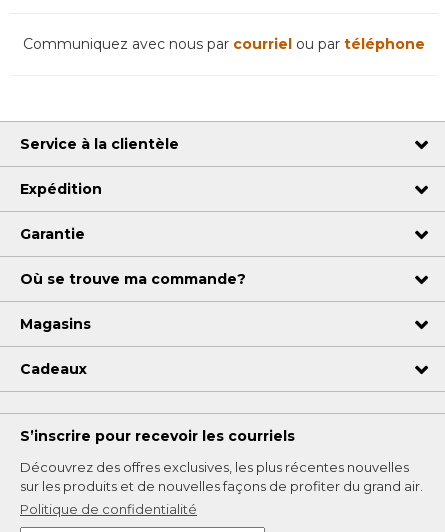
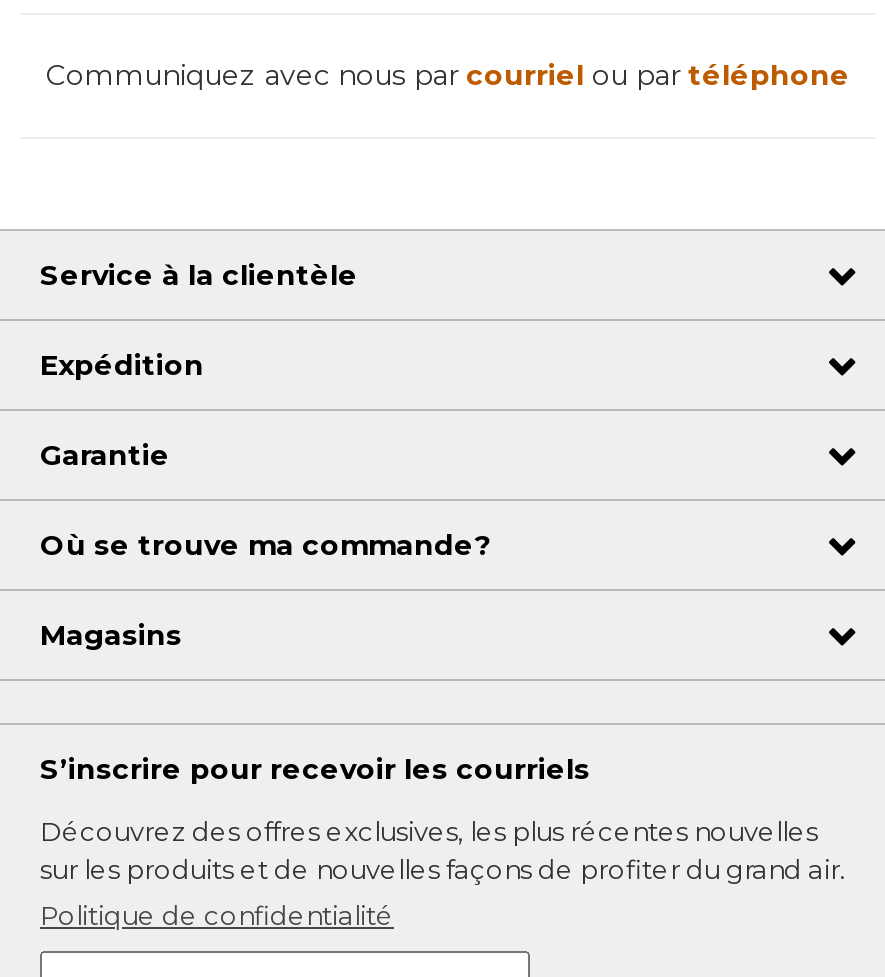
- Cadeaux
